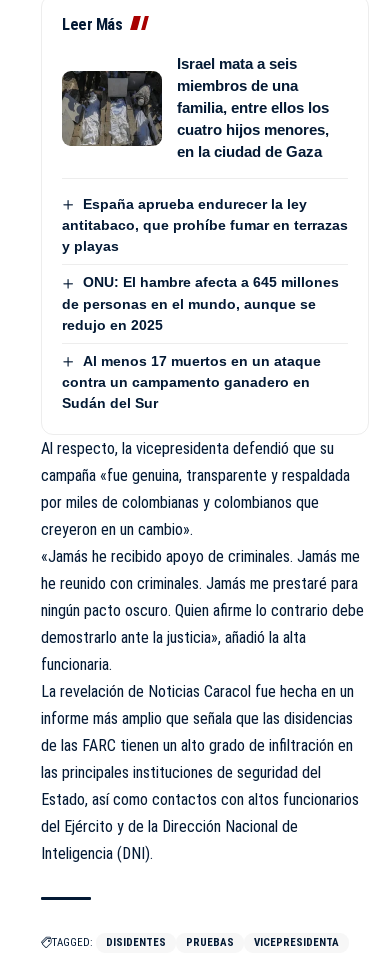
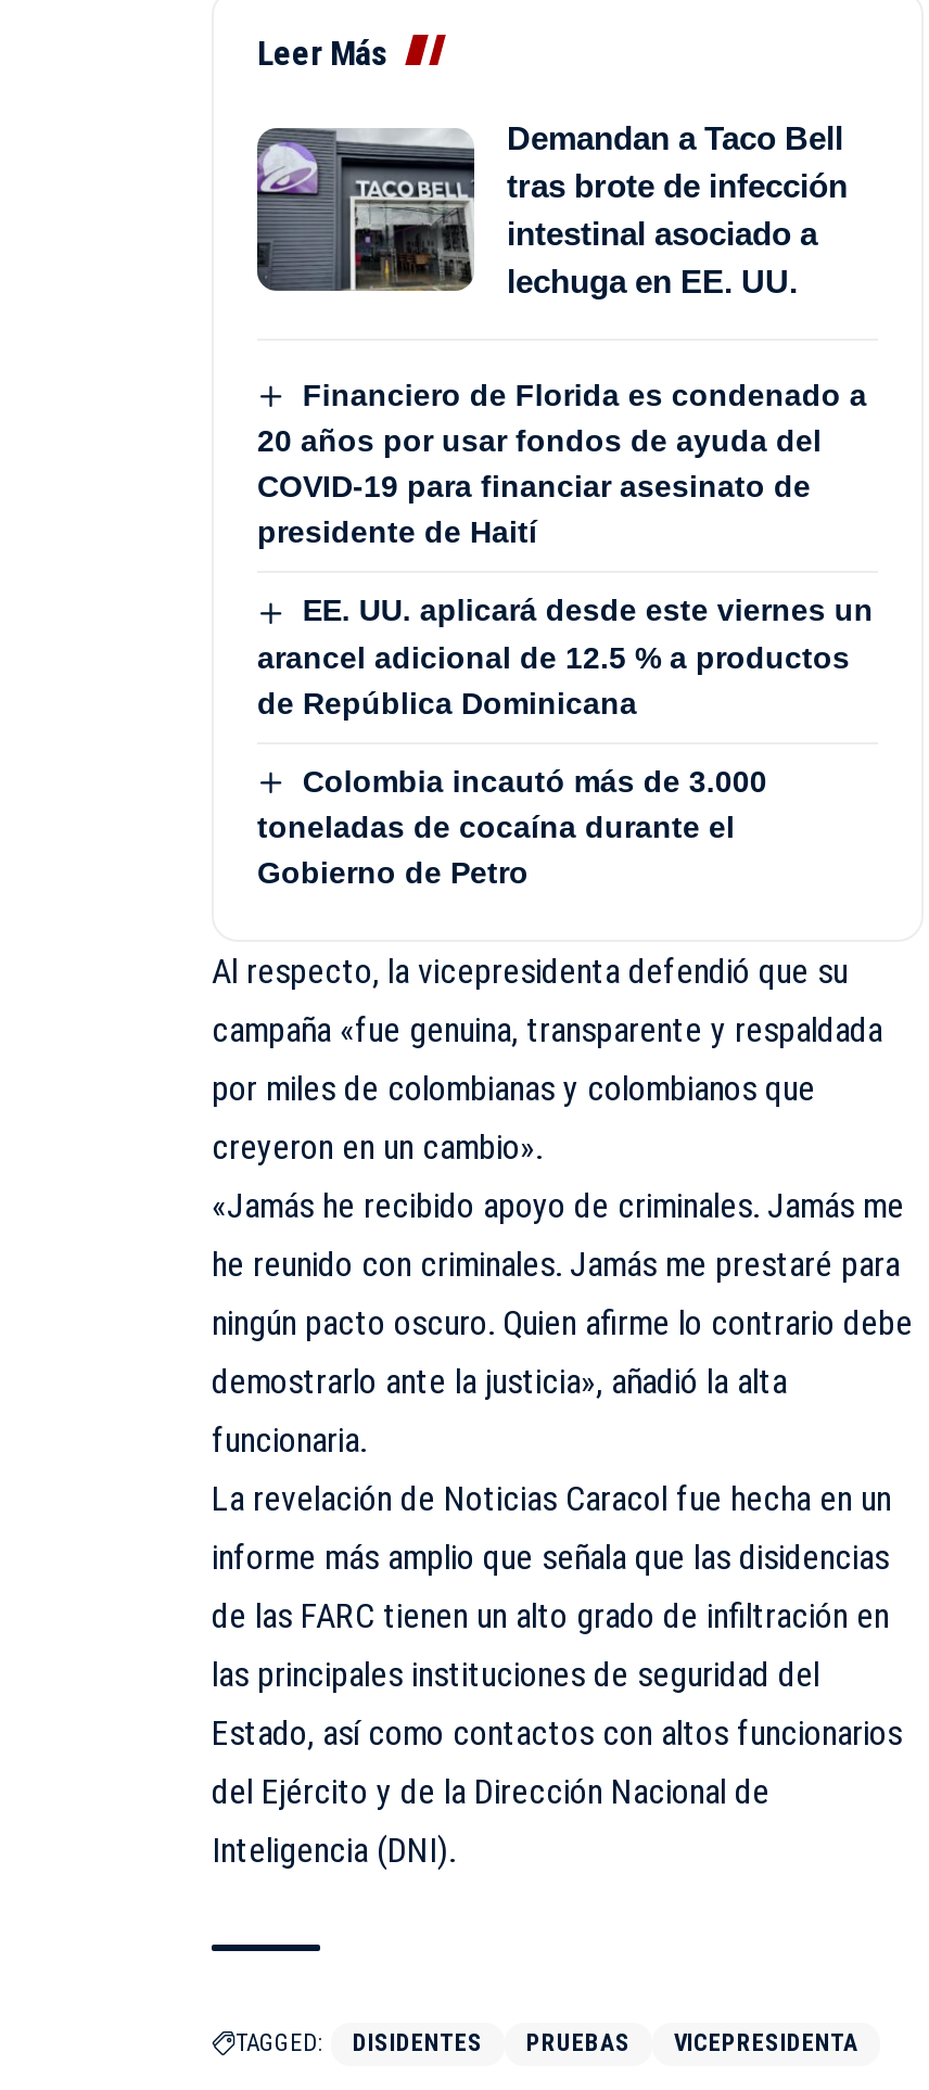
- [image]
- Israel mata a seis
- miembros de una
- familia, entre ellos los
- cuatro hijos menores,
- en la ciudad de Gaza
+ [image]
+ Demandan a Taco Bell
+ tras brote de infección
+ intestinal asociado a
+ lechuga en EE. UU.

- España aprueba endurecer la ley
- antitabaco, que prohíbe fumar en terrazas
- y playas
+ Financiero de Florida es condenado a
+ 20 años por usar fondos de ayuda del
+ COVID-19 para financiar asesinato de
+ presidente de Haití

- ONU: El hambre afecta a 645 millones
- de personas en el mundo, aunque se
- redujo en 2025
+ EE. UU. aplicará desde este viernes un
+ arancel adicional de 12.5 % a productos
+ de República Dominicana

- Al menos 17 muertos en un ataque
- contra un campamento ganadero en
- Sudán del Sur
+ Colombia incautó más de 3.000
+ toneladas de cocaína durante el
+ Gobierno de Petro
